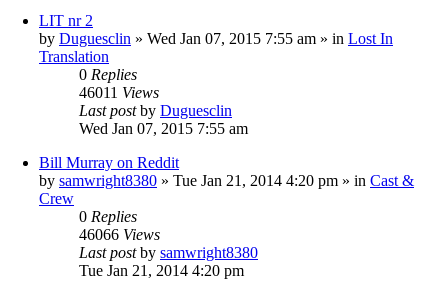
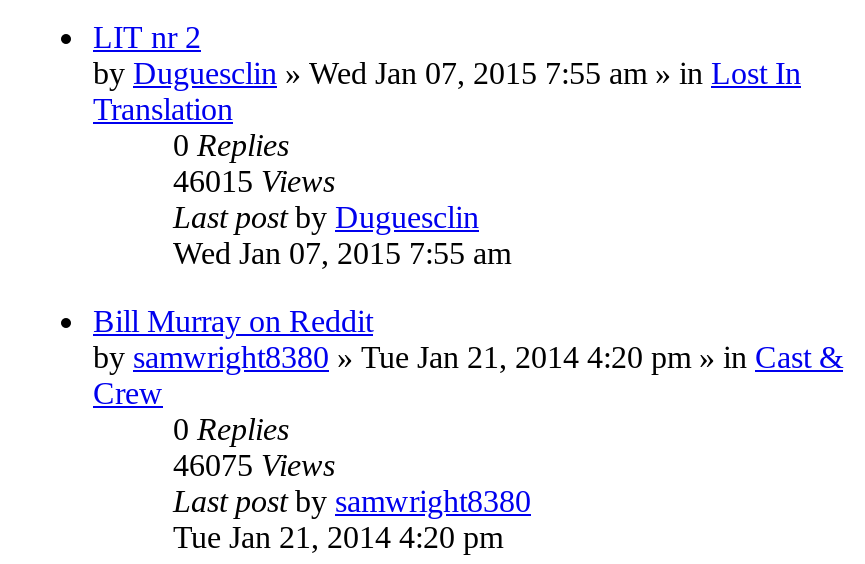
- 46011 Views
+ 46015 Views

- 46066 Views
+ 46075 Views
